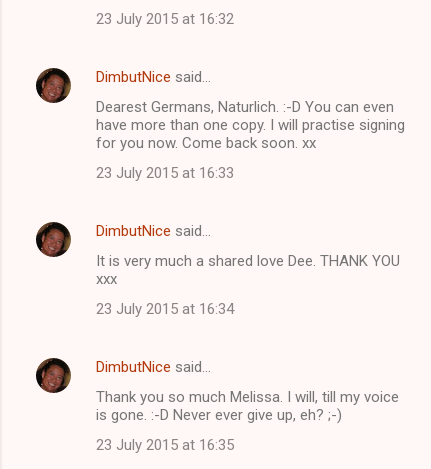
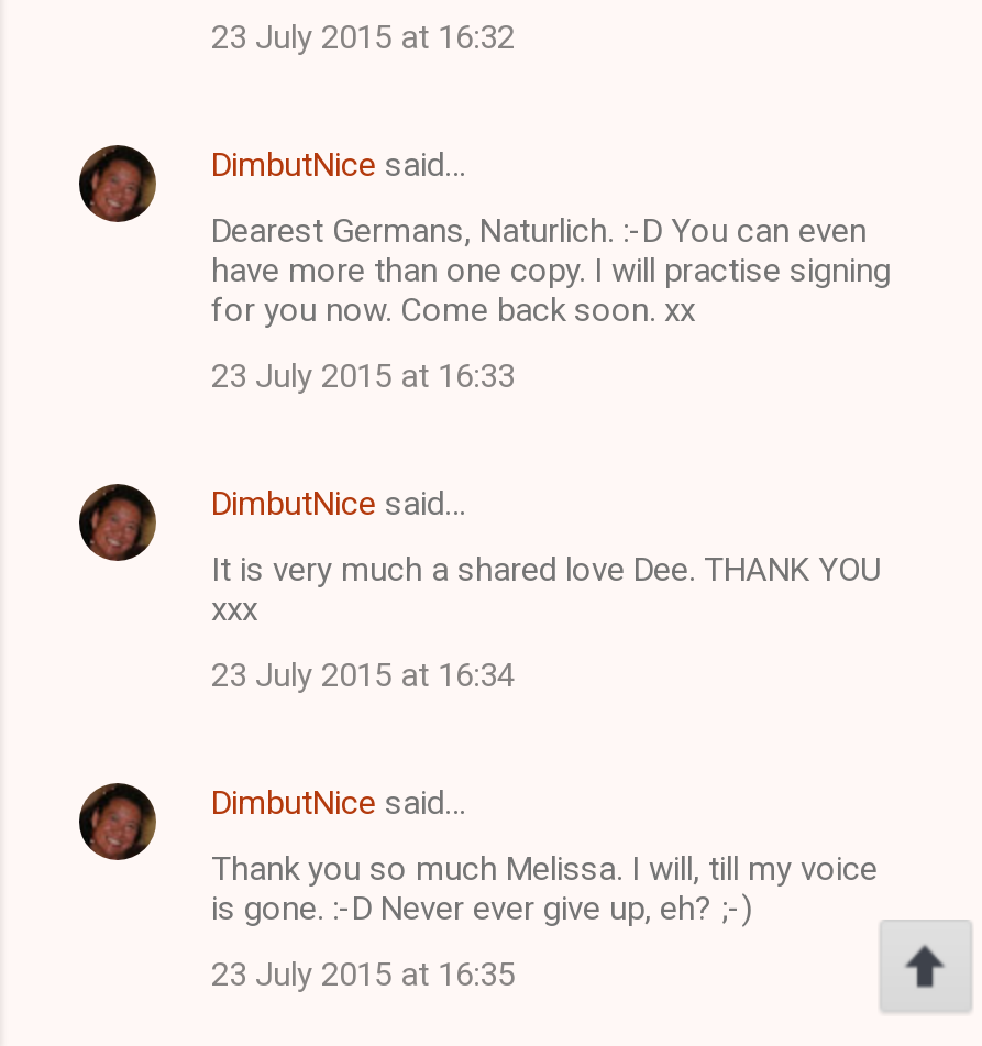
+ [image]
